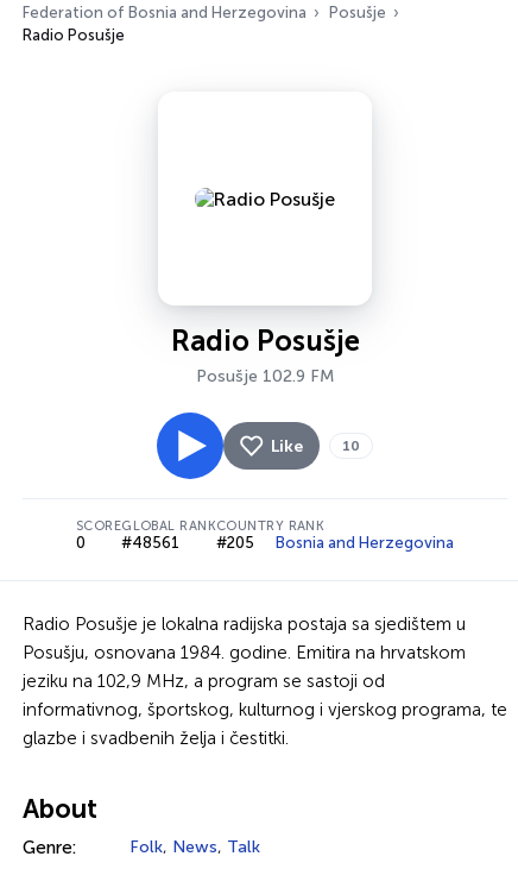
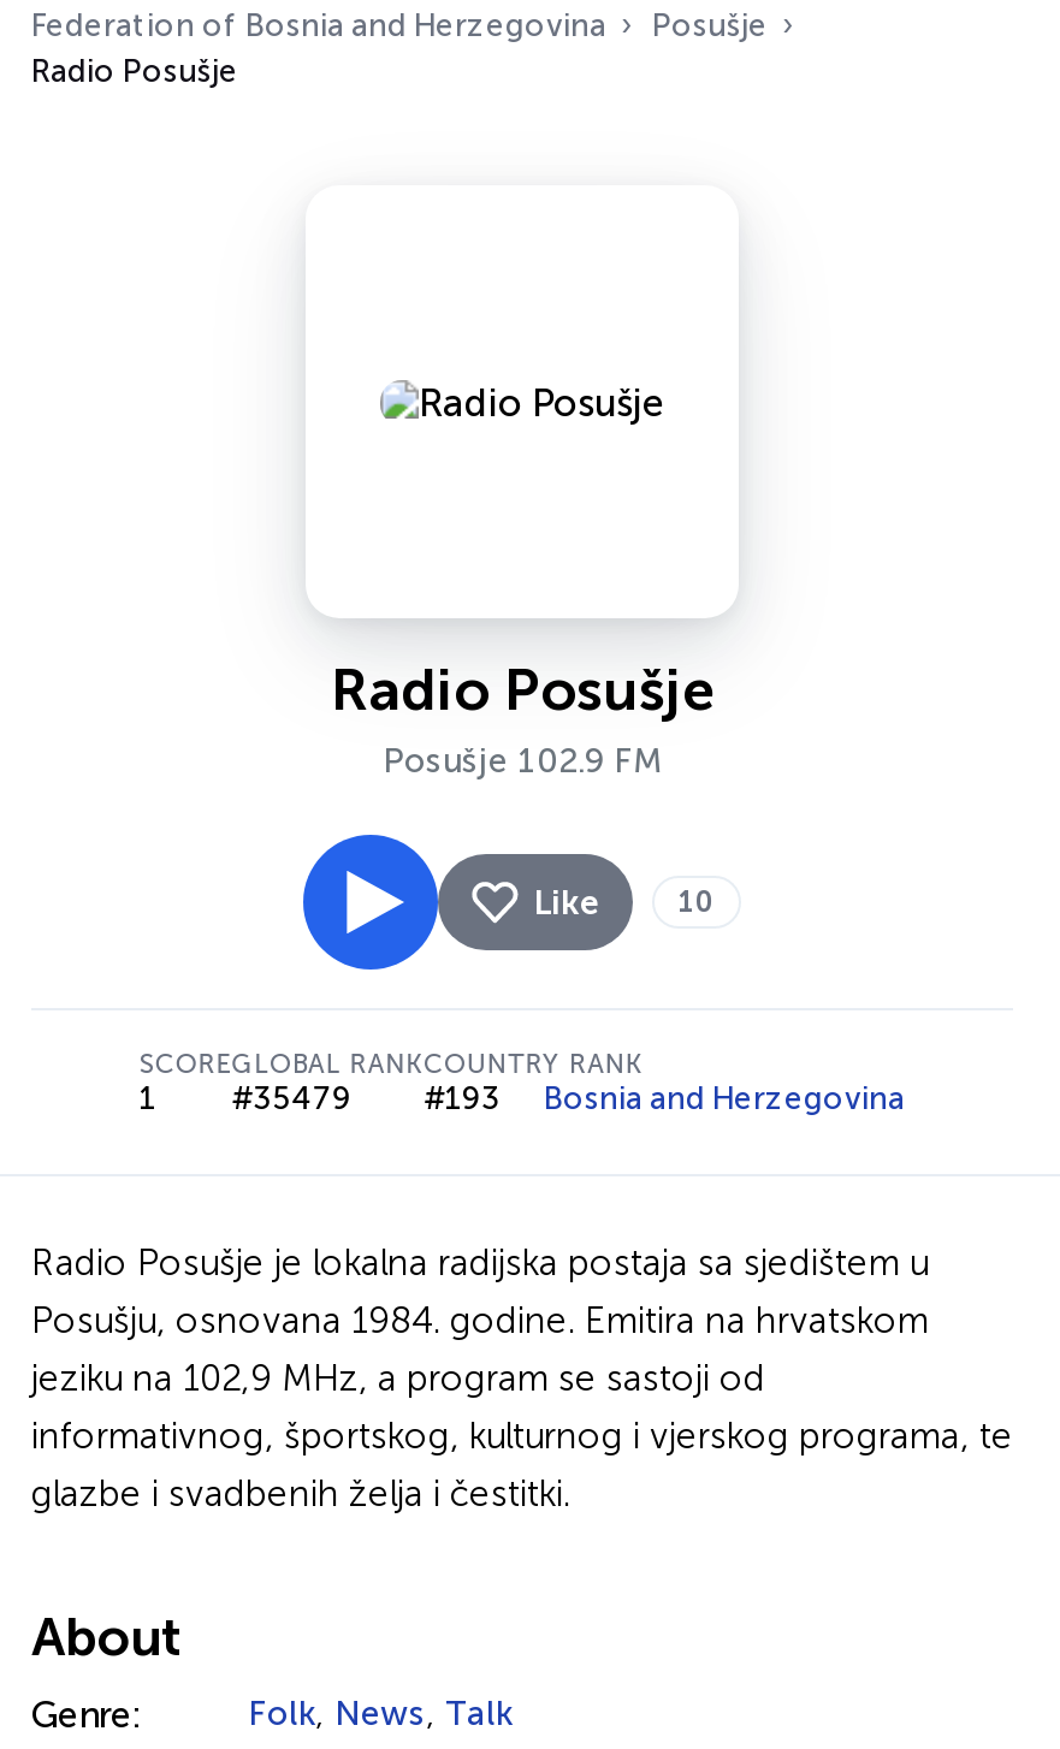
- 0
+ 1

- #48561
+ #35479

- #205
+ #193
